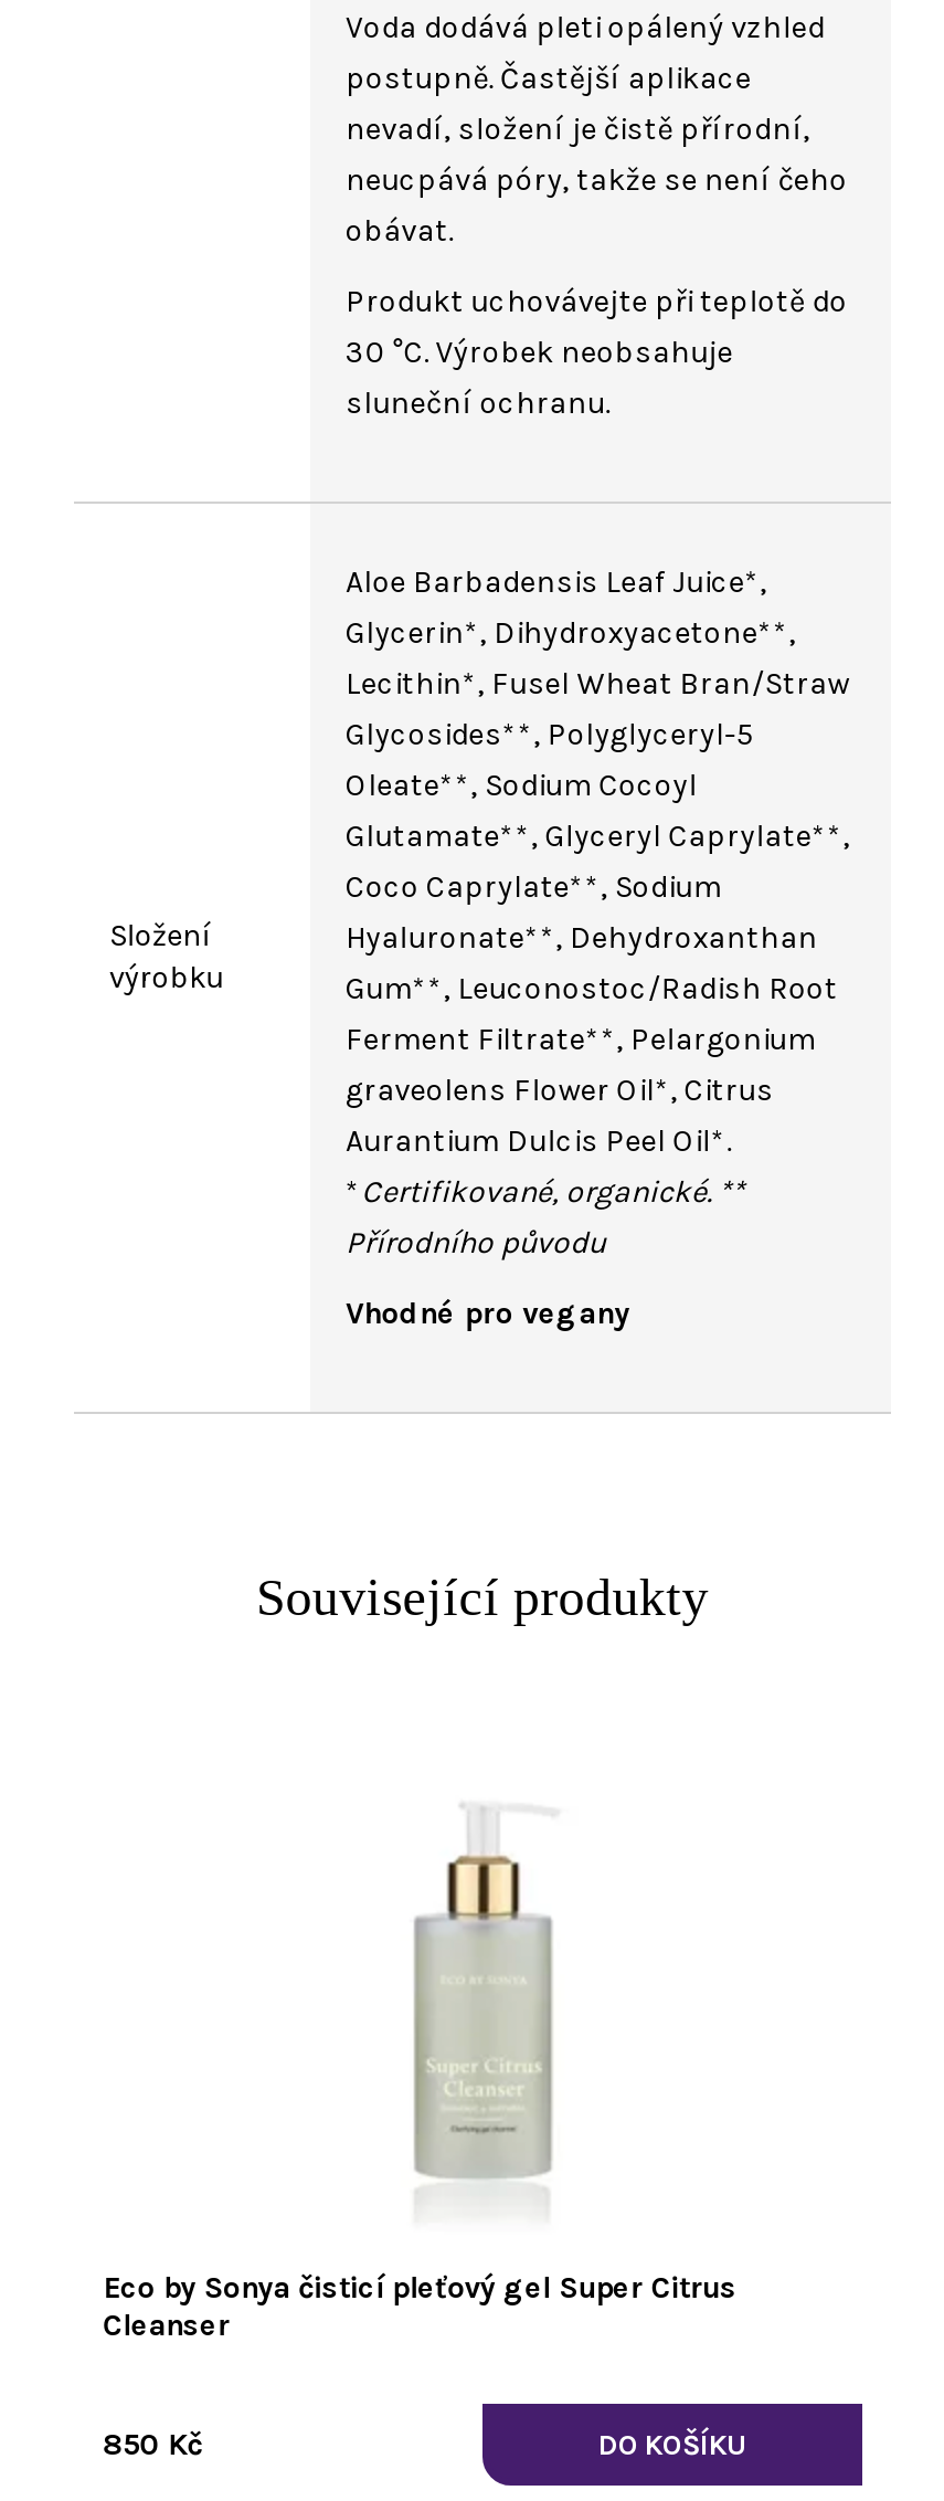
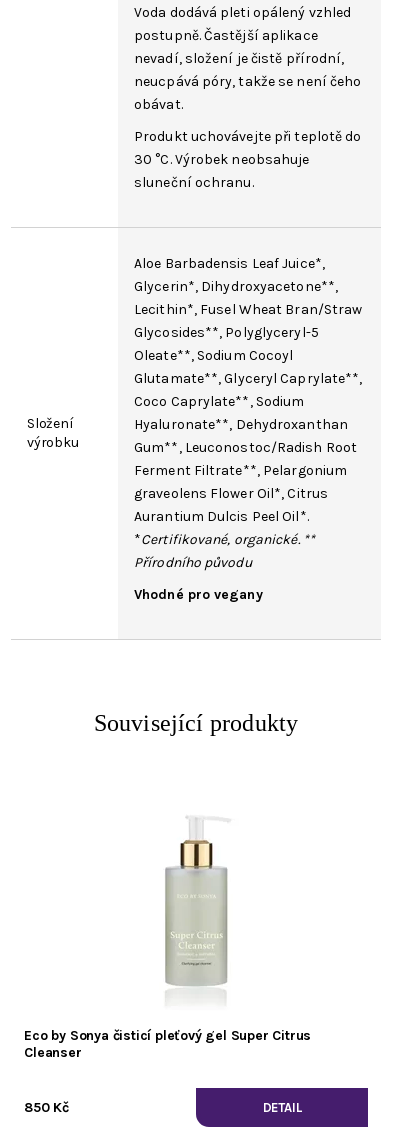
+ DETAIL
